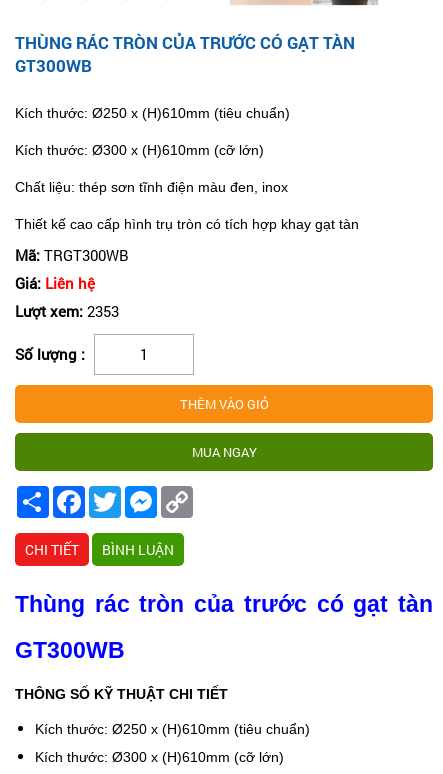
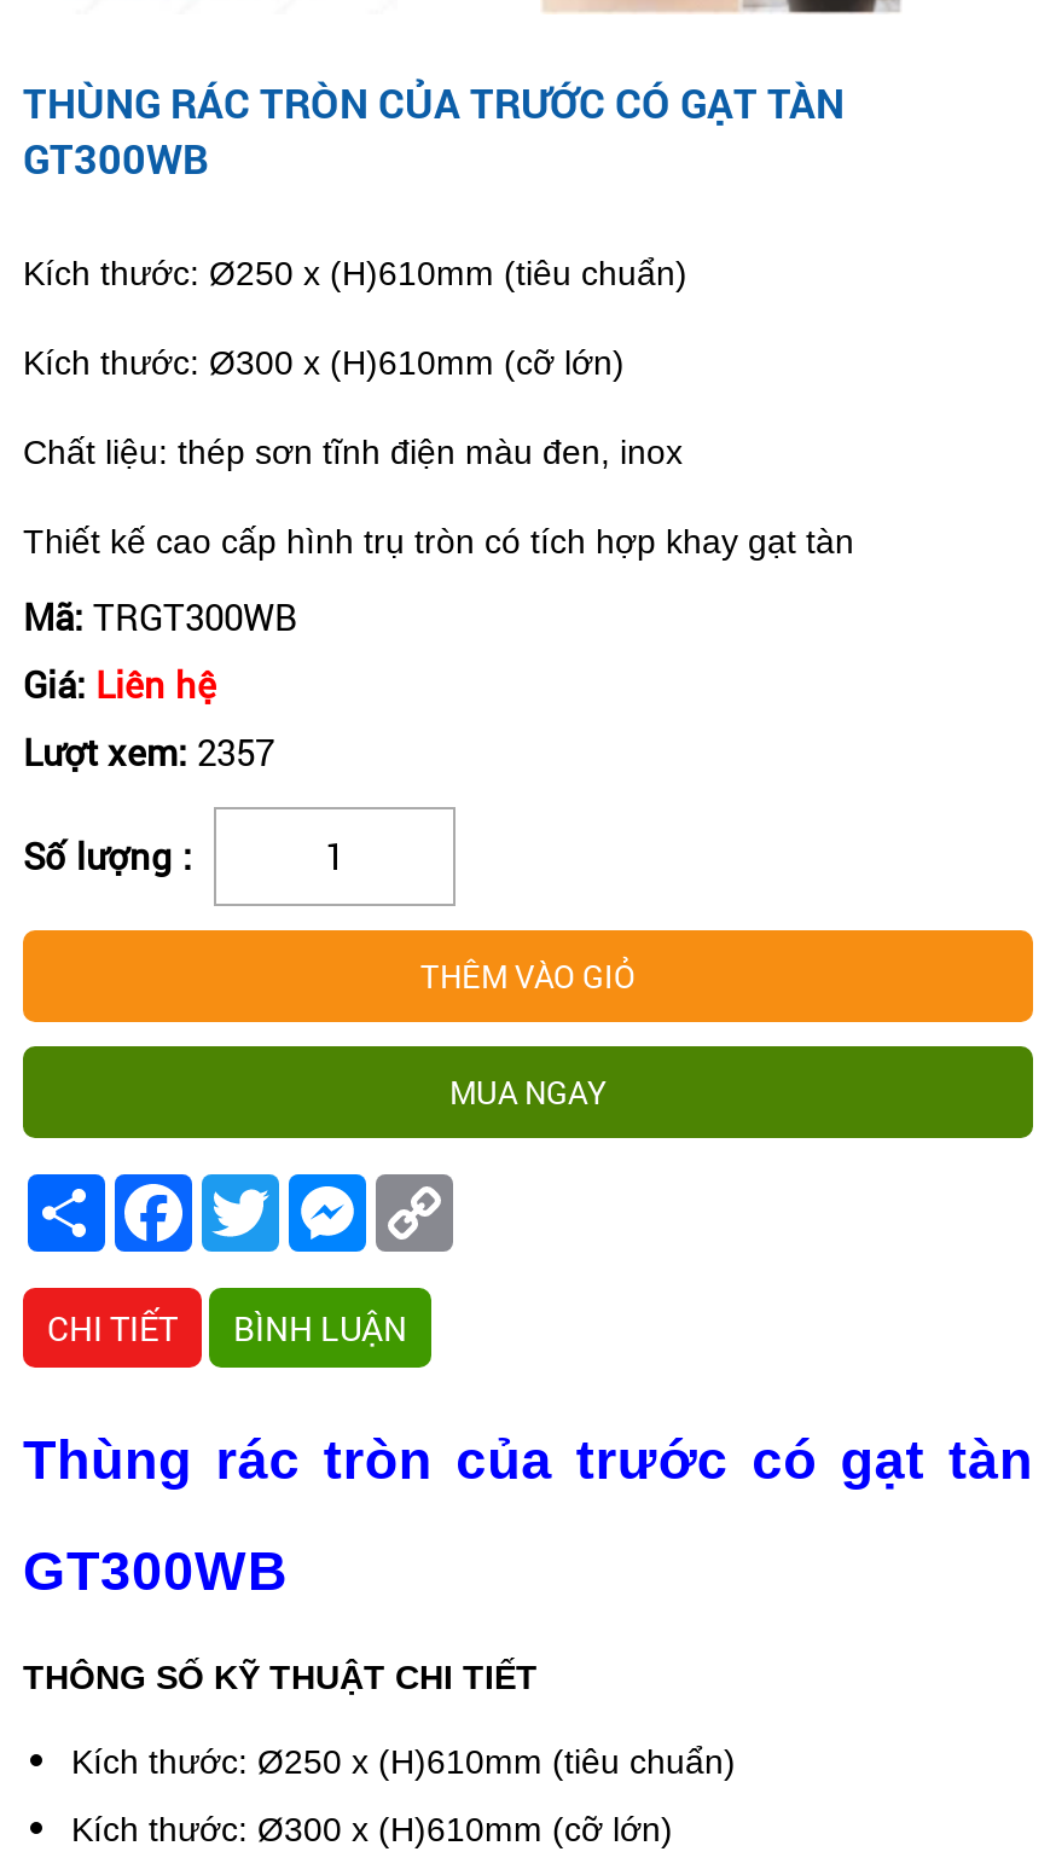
- Lượt xem: 2353
+ Lượt xem: 2357
